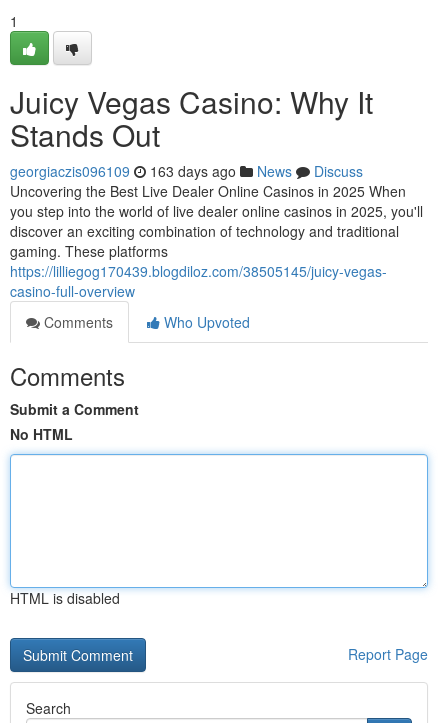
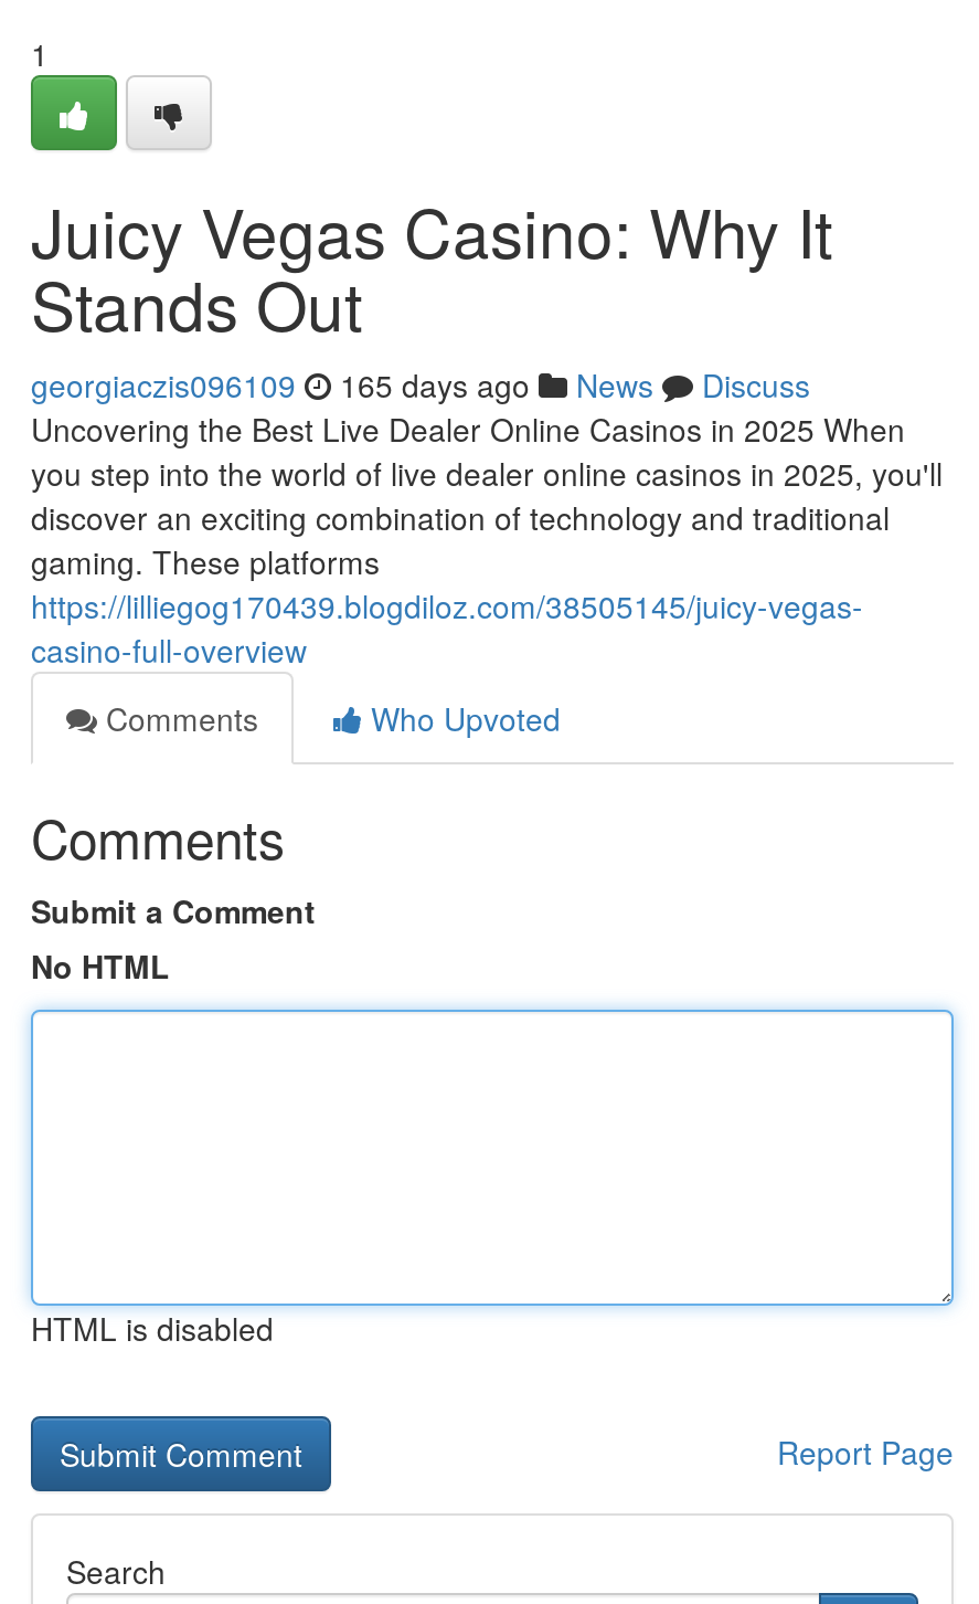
- georgiaczis096109 163 days ago News Discuss
+ georgiaczis096109 165 days ago News Discuss
